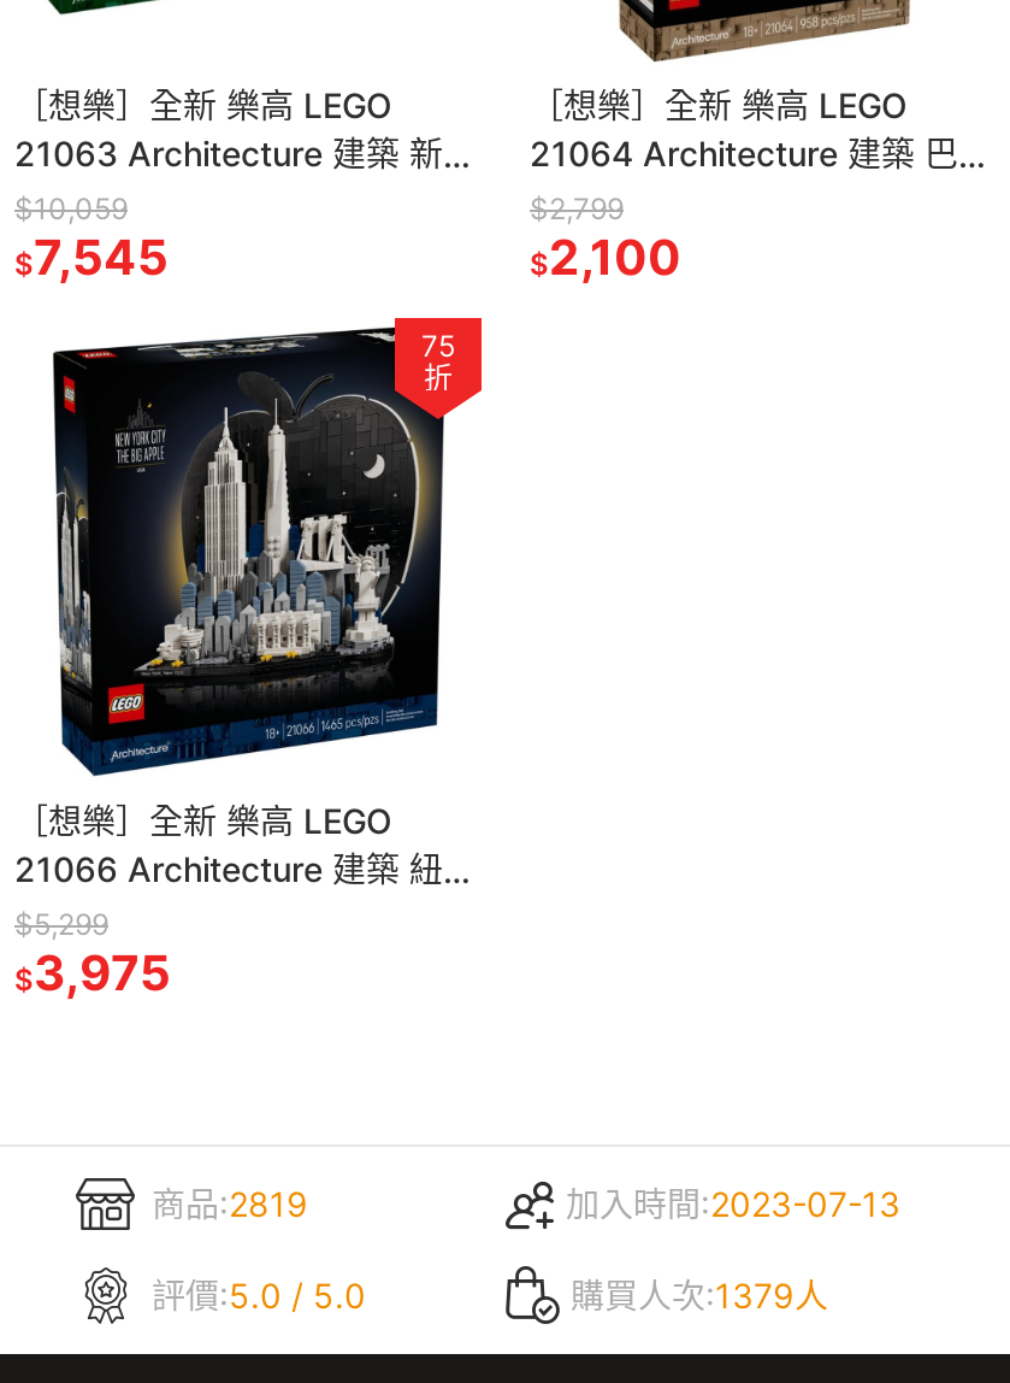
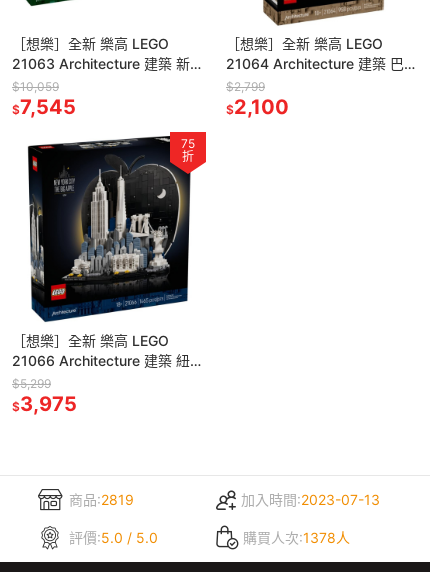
- 購買人次:1379人
+ 購買人次:1378人
